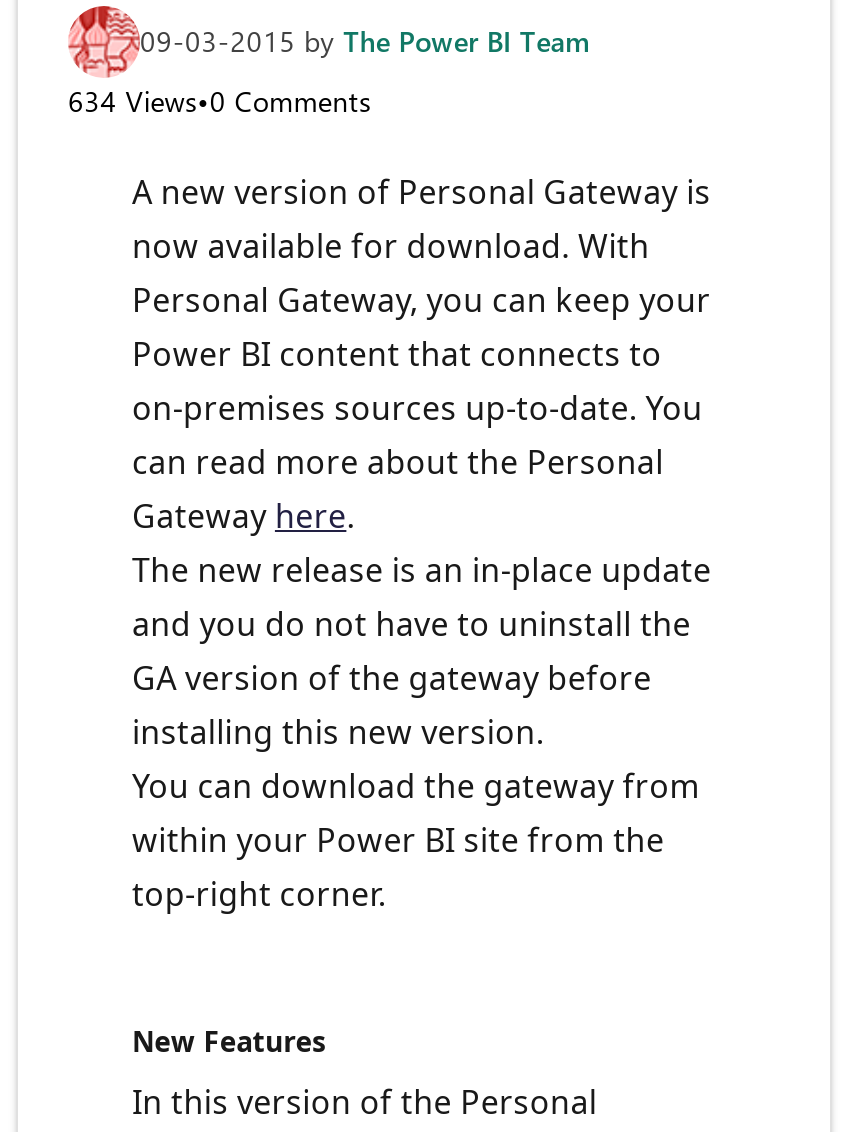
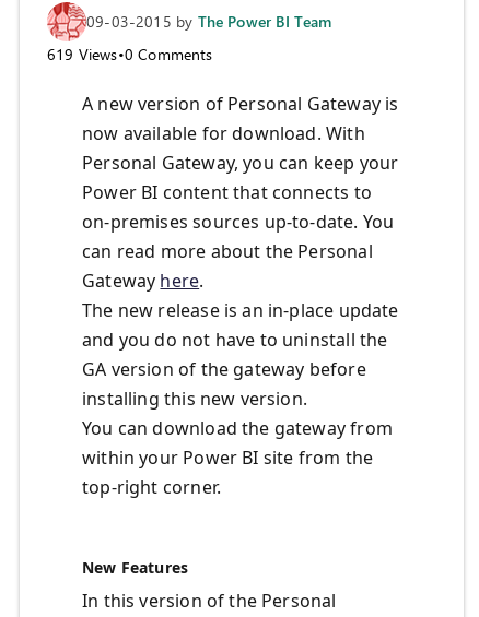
- 634 Views•0 Comments
+ 619 Views•0 Comments
